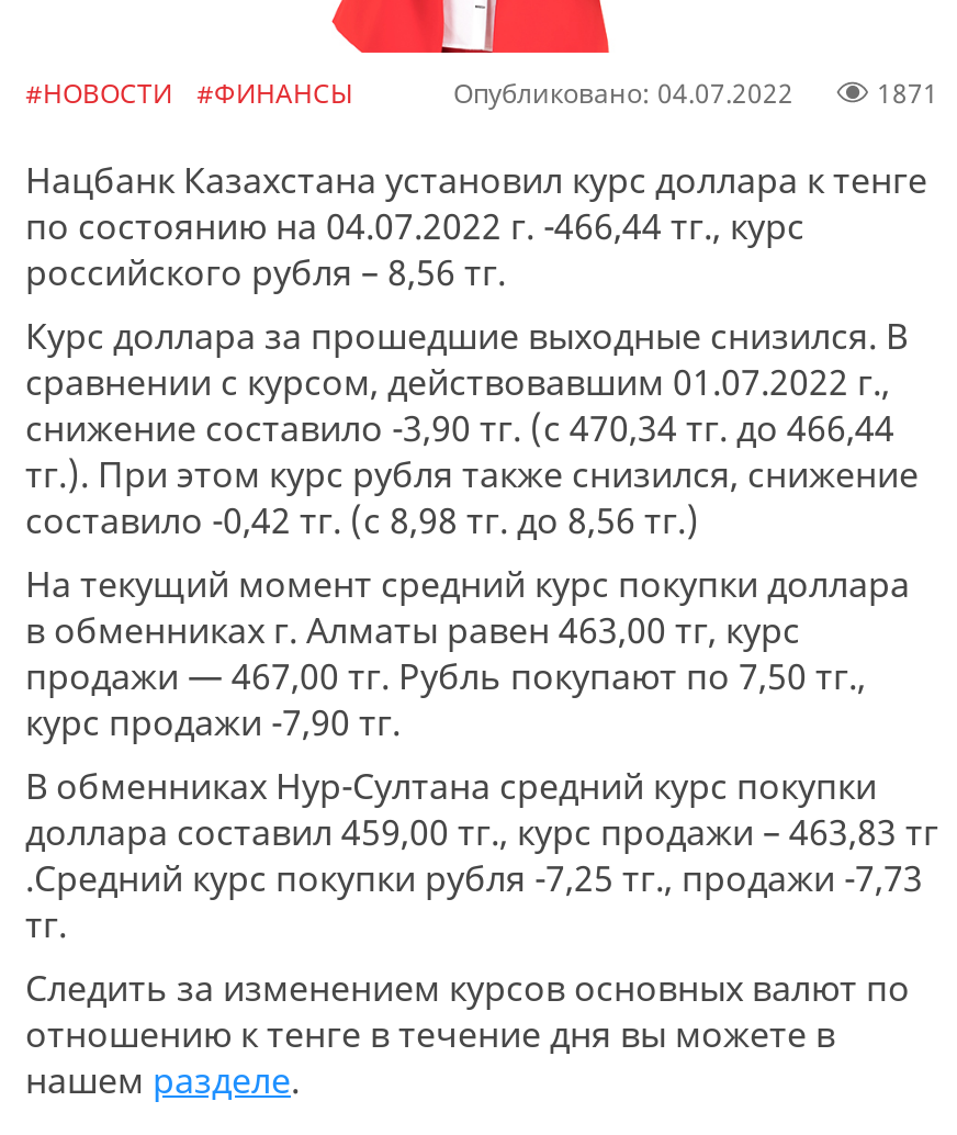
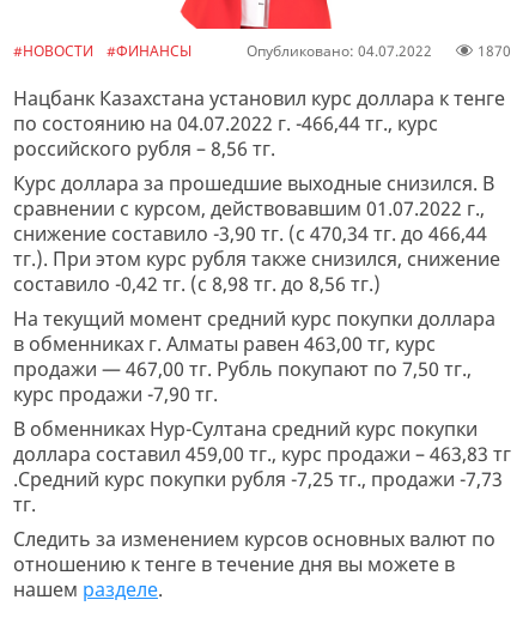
- Опубликовано: 04.07.2022 1871
+ Опубликовано: 04.07.2022 1870
